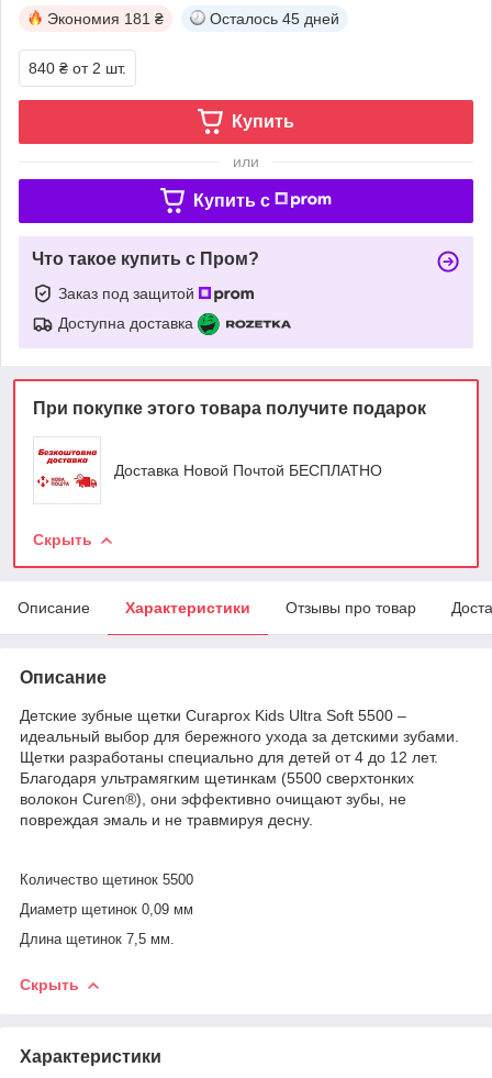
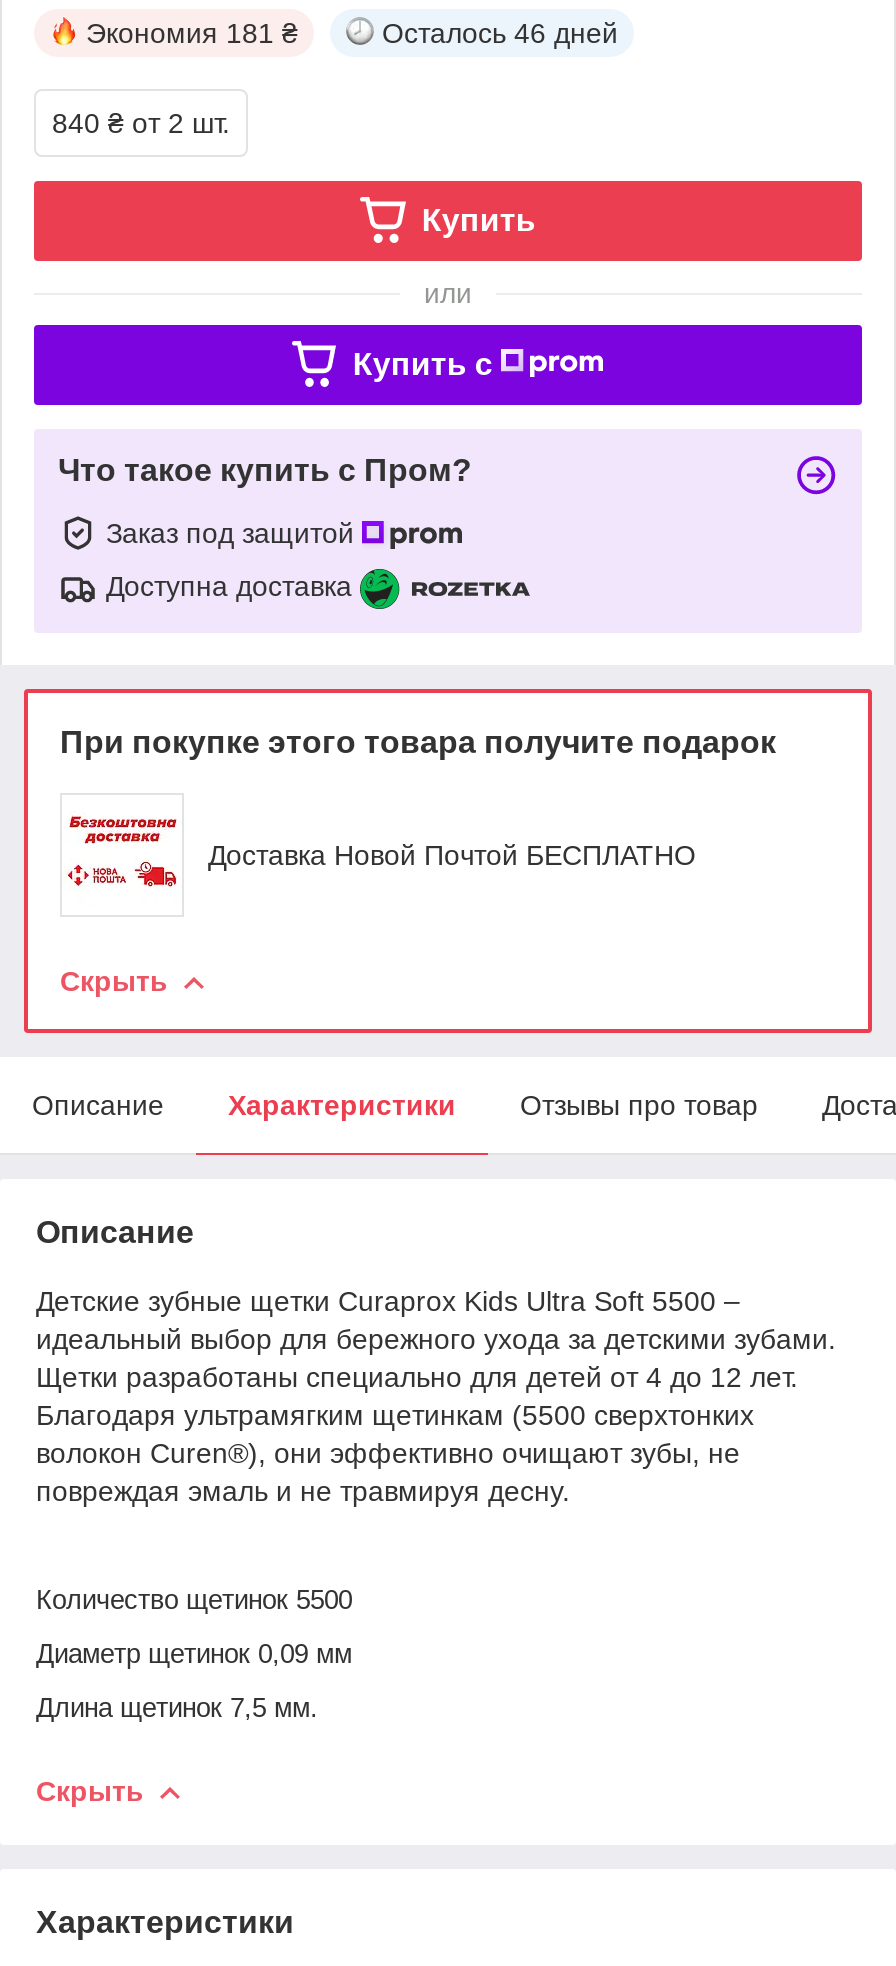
- Осталось 45 дней
+ Осталось 46 дней
